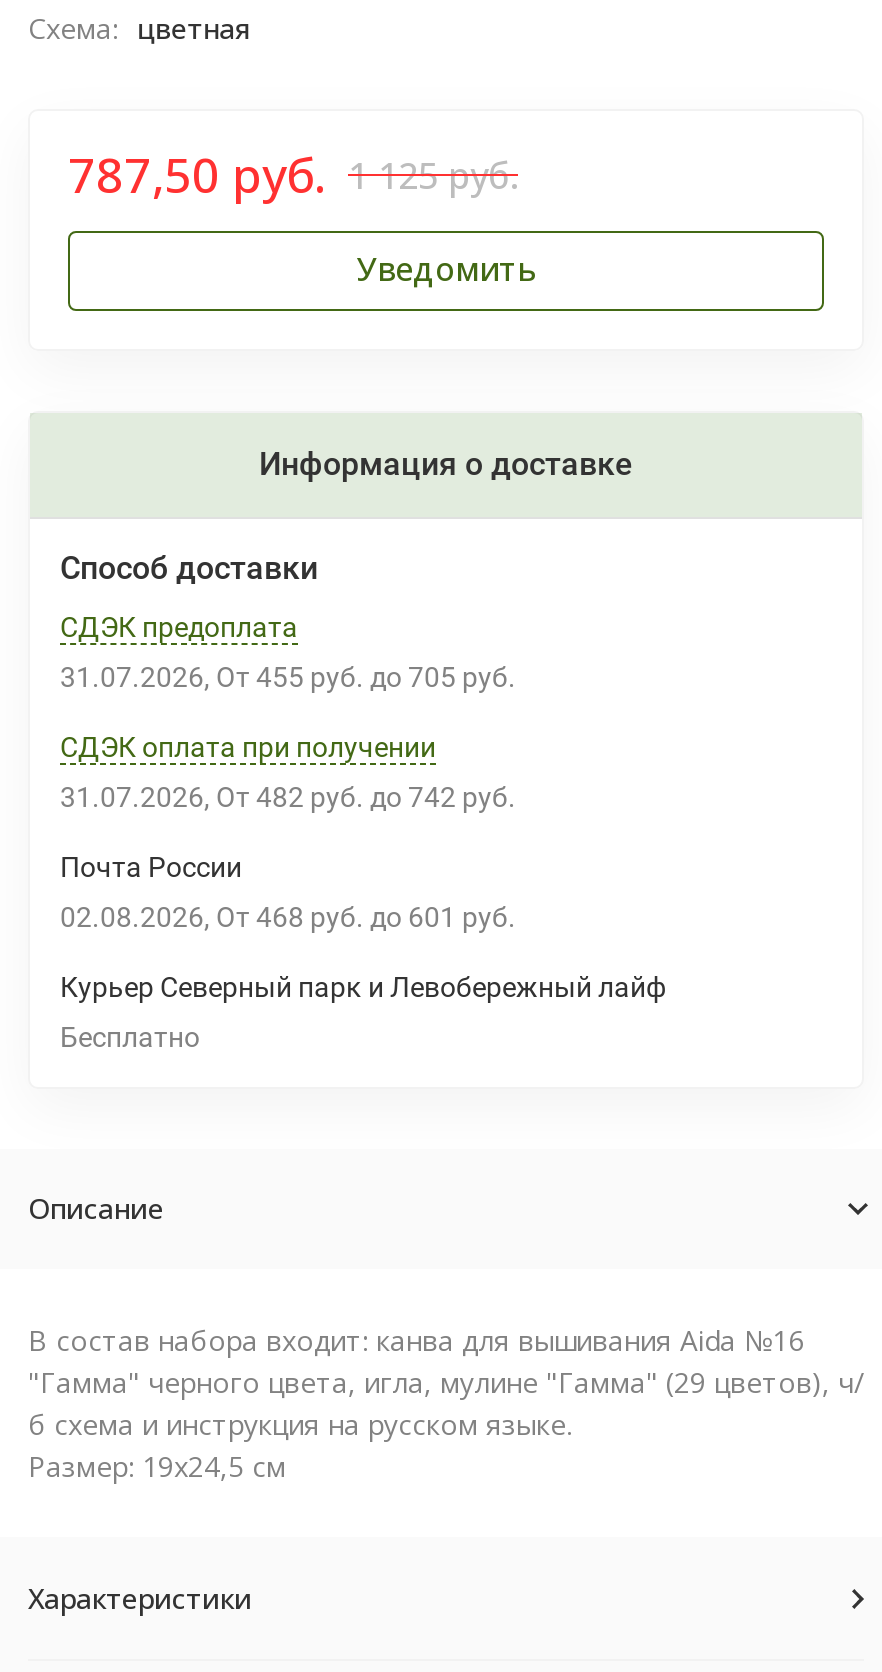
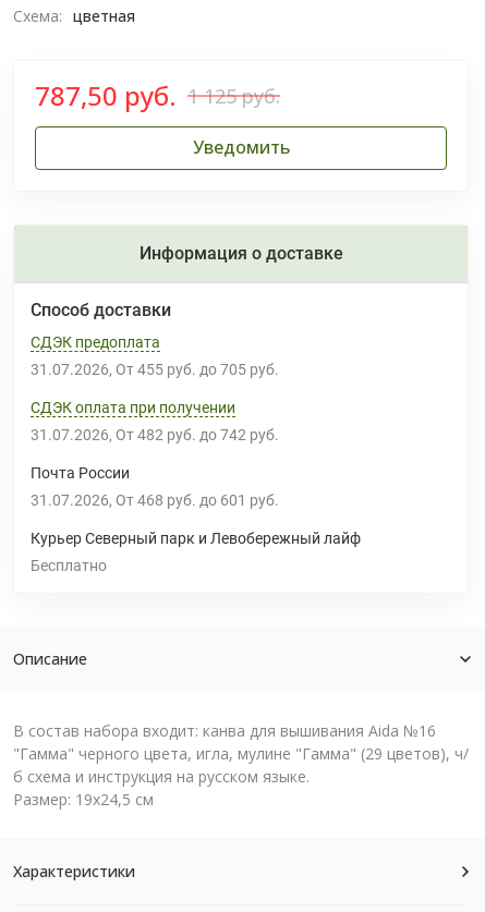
- 02.08.2026 От
+ 31.07.2026 От
